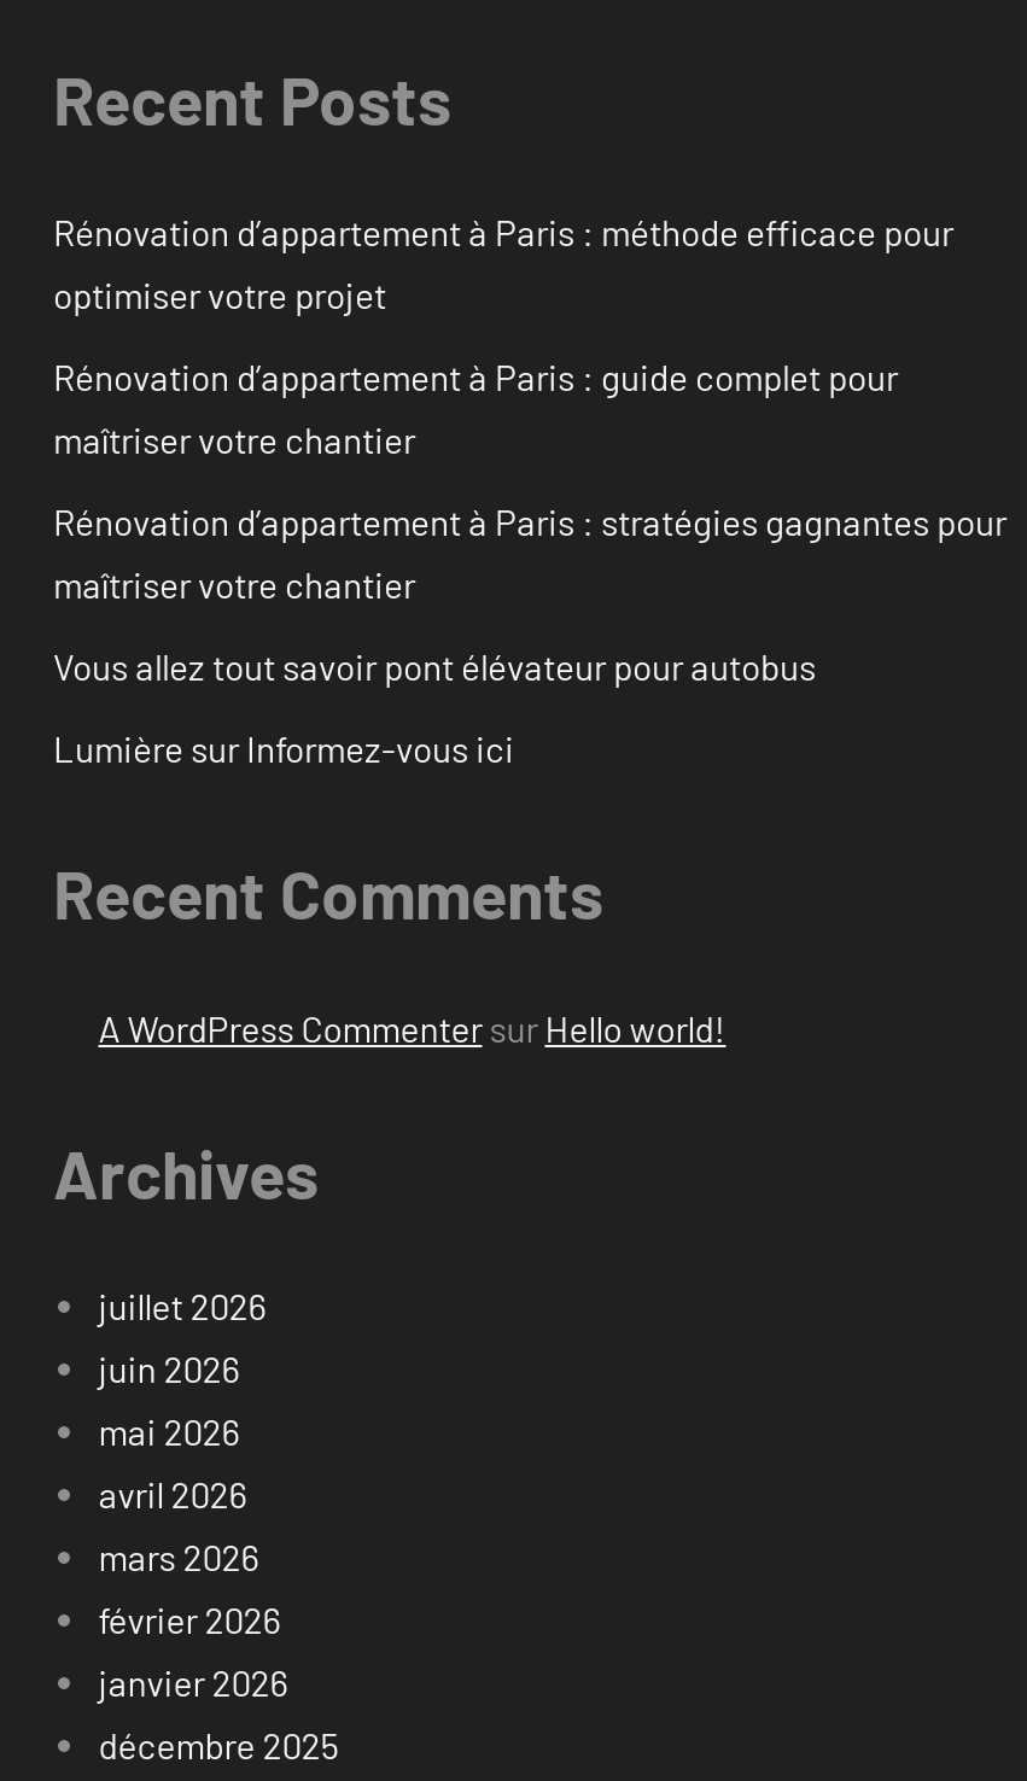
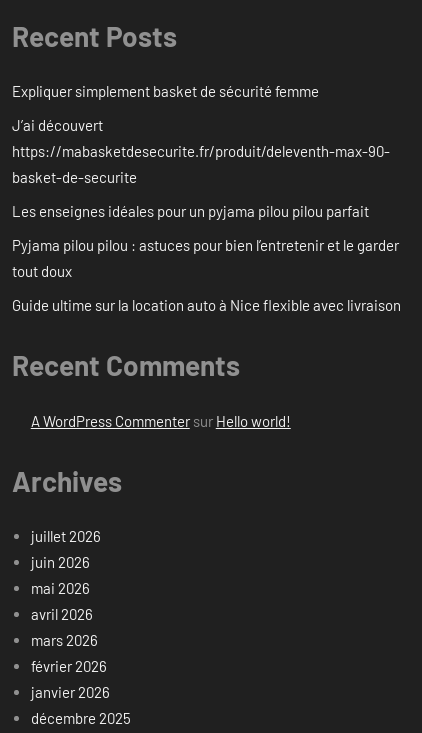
- Rénovation d’appartement à Paris : méthode efficace pour
- optimiser votre projet
+ Expliquer simplement basket de sécurité femme

- Rénovation d’appartement à Paris : guide complet pour
- maîtriser votre chantier
+ J’ai découvert
+ https://mabasketdesecurite.fr/produit/deleventh-max-90-
+ basket-de-securite

- Rénovation d’appartement à Paris : stratégies gagnantes pour
- maîtriser votre chantier
+ Les enseignes idéales pour un pyjama pilou pilou parfait

- Vous allez tout savoir pont élévateur pour autobus
+ Pyjama pilou pilou : astuces pour bien l’entretenir et le garder
+ tout doux

- Lumière sur Informez-vous ici
+ Guide ultime sur la location auto à Nice flexible avec livraison
